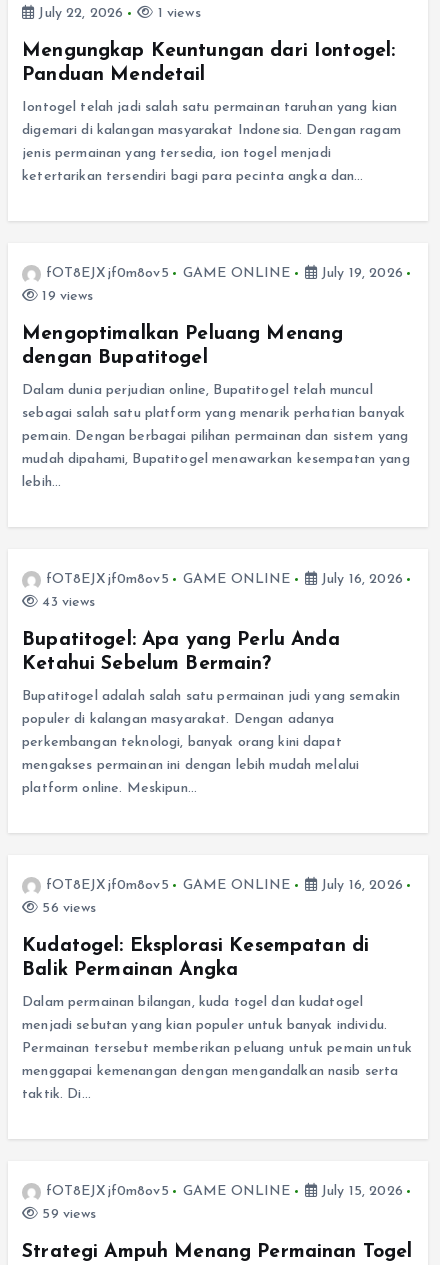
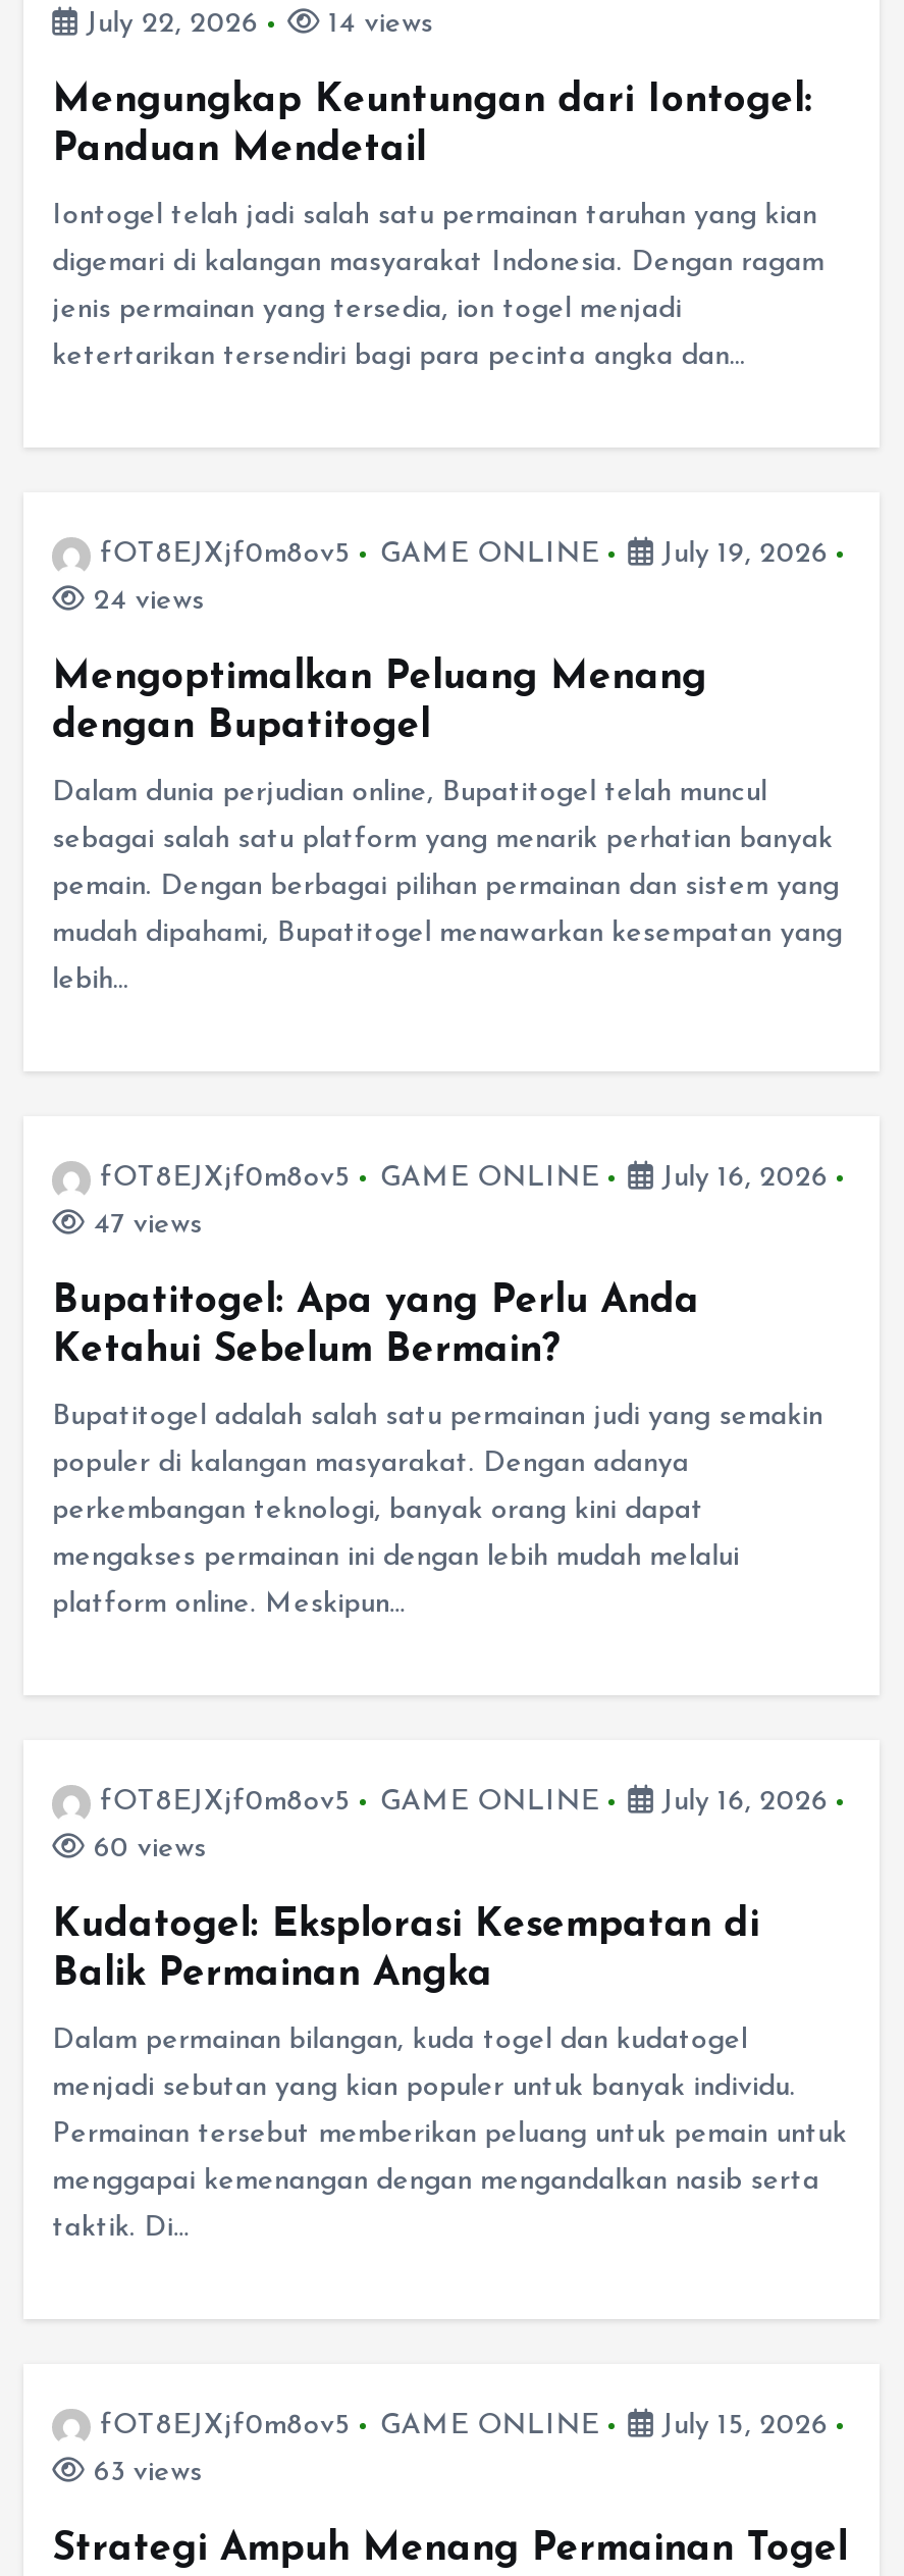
- 1 views
+ 14 views

- 19 views
+ 24 views

- 43 views
+ 47 views

- 56 views
+ 60 views

- 59 views
+ 63 views
